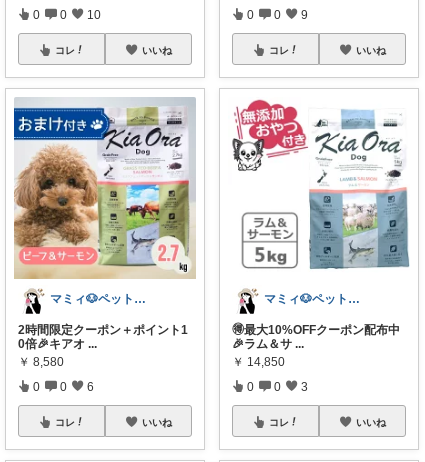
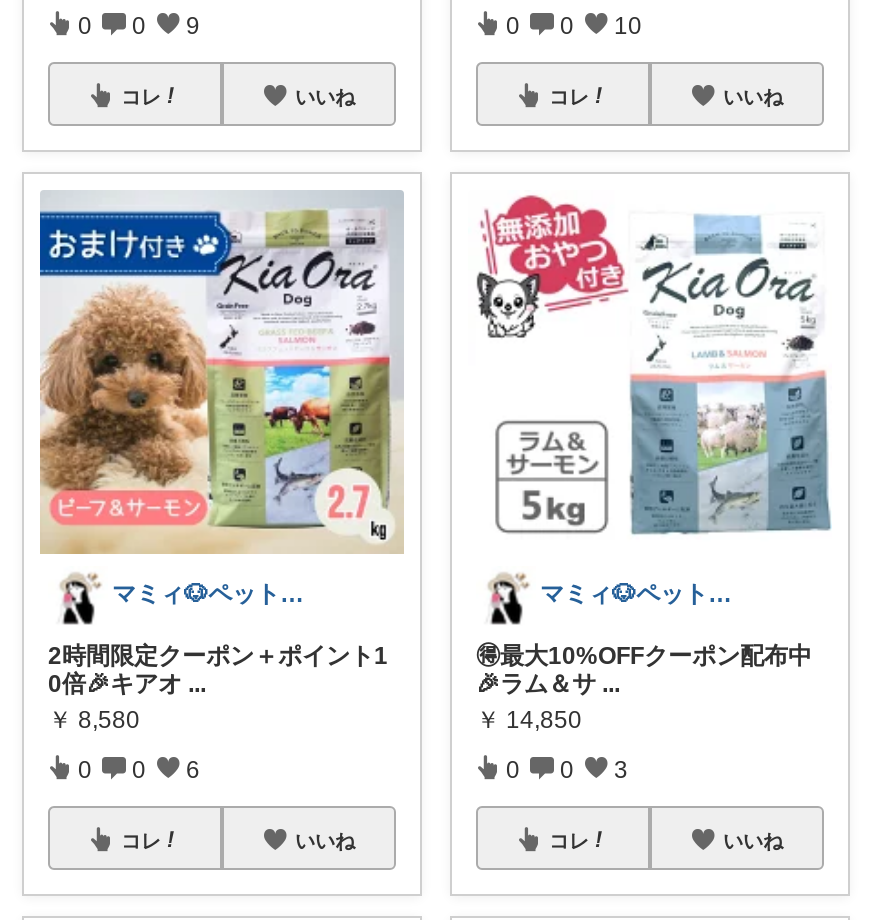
- 0 0 10
+ 0 0 9

- 0 0 9
+ 0 0 10
